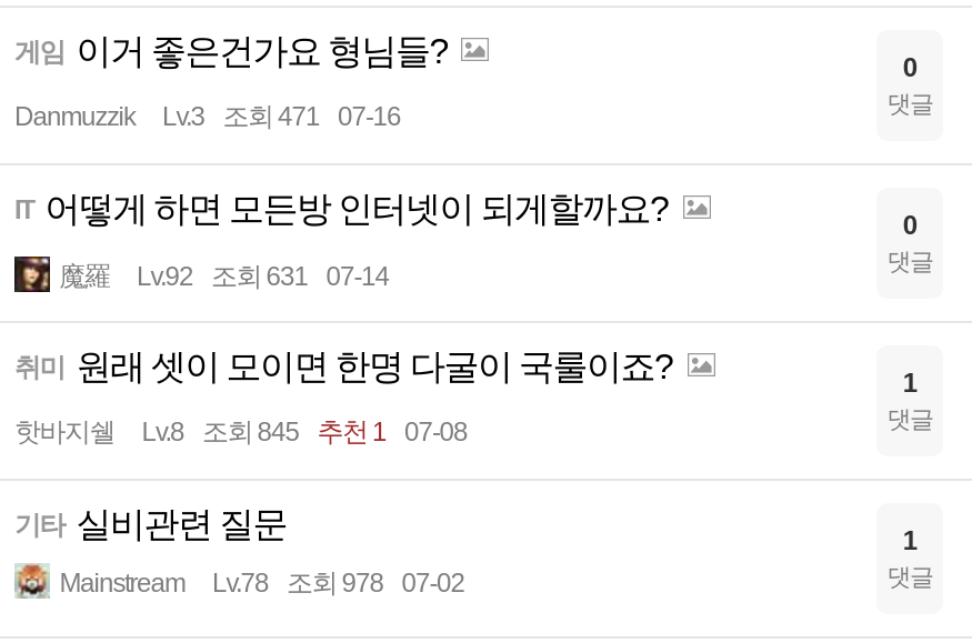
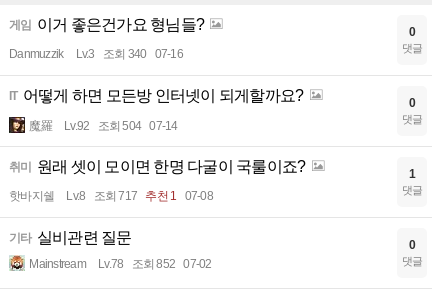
- Danmuzzik Lv.3 조회 471 07-16
+ Danmuzzik Lv.3 조회 340 07-16

- 魔羅 Lv.92 조회 631 07-14
+ 魔羅 Lv.92 조회 504 07-14

- Lv.8 조회 845 추천 1 07-08
+ Lv.8 조회 717 추천 1 07-08

- 1
+ 0

- Mainstream Lv.78 조회 978 07-02
+ Mainstream Lv.78 조회 852 07-02
